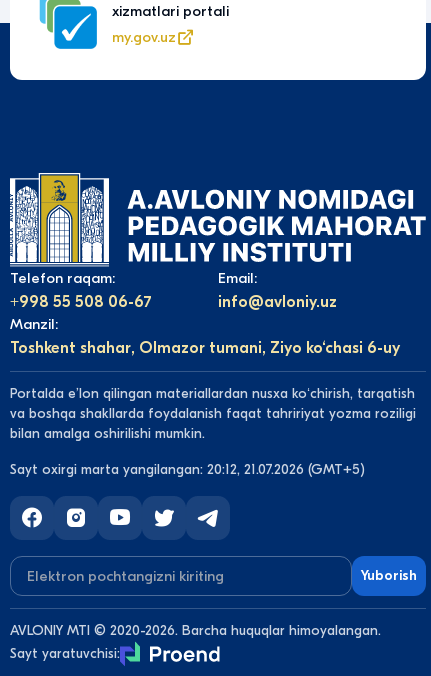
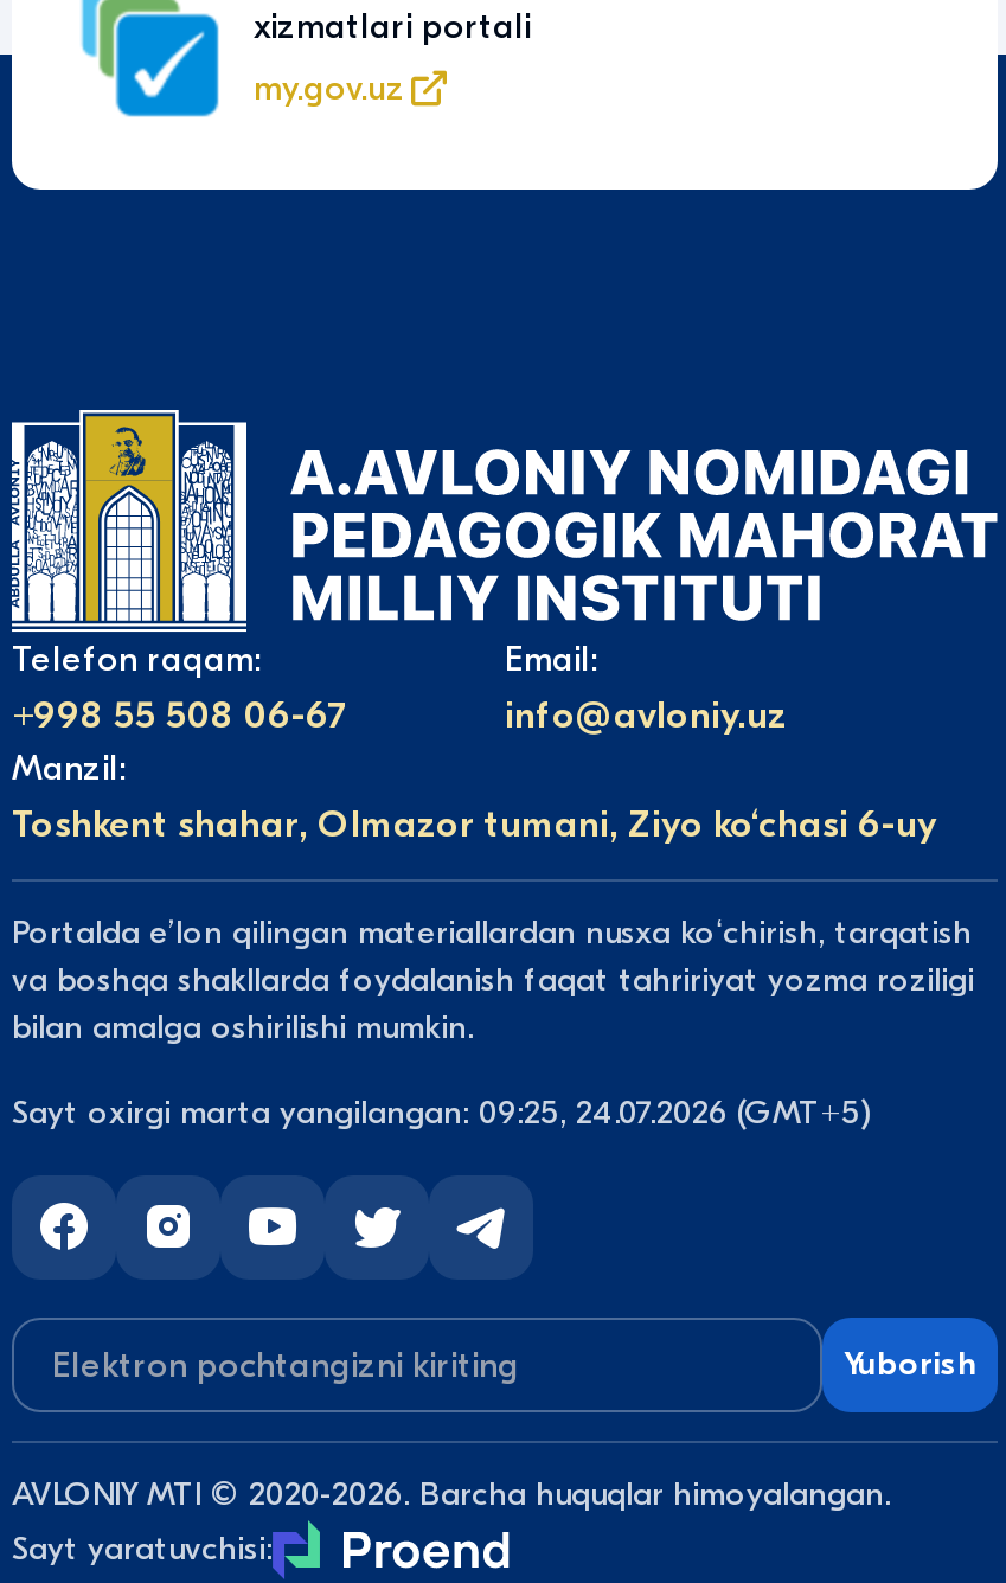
- Sayt oxirgi marta yangilangan: 20:12, 21.07.2026 (GMT+5)
+ Sayt oxirgi marta yangilangan: 09:25, 24.07.2026 (GMT+5)
